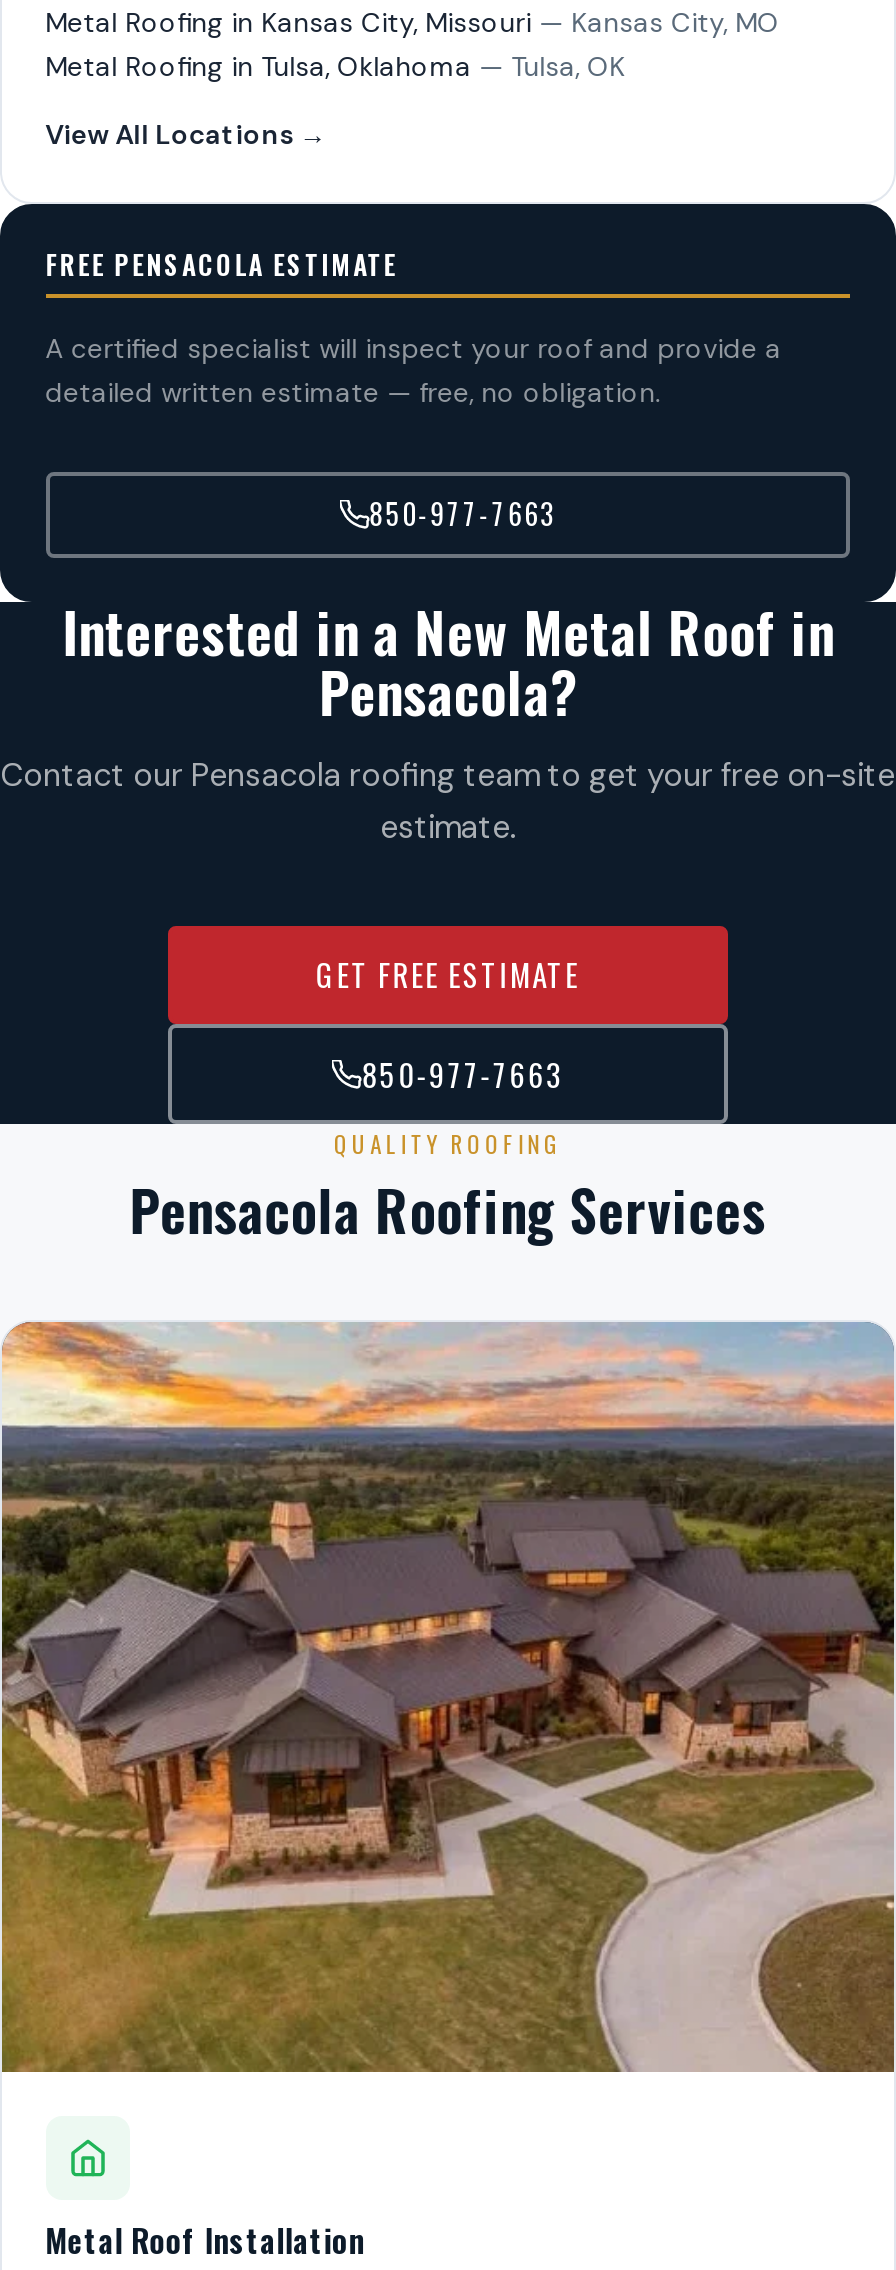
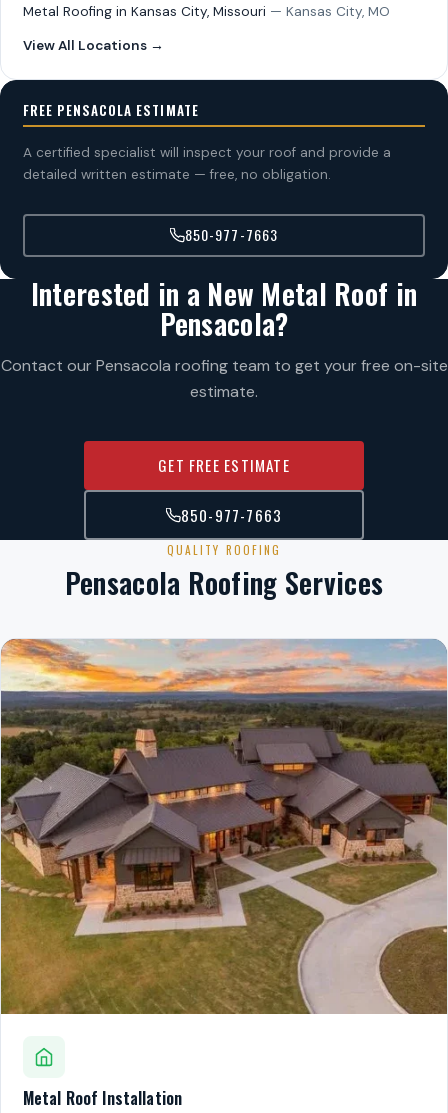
- Metal Roofing in Tulsa, Oklahoma — Tulsa, OK
